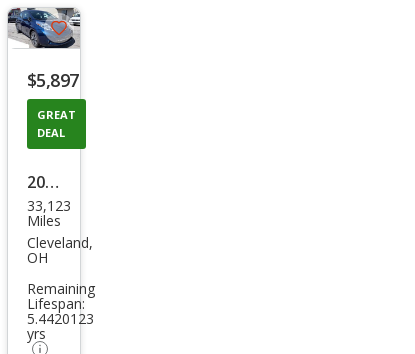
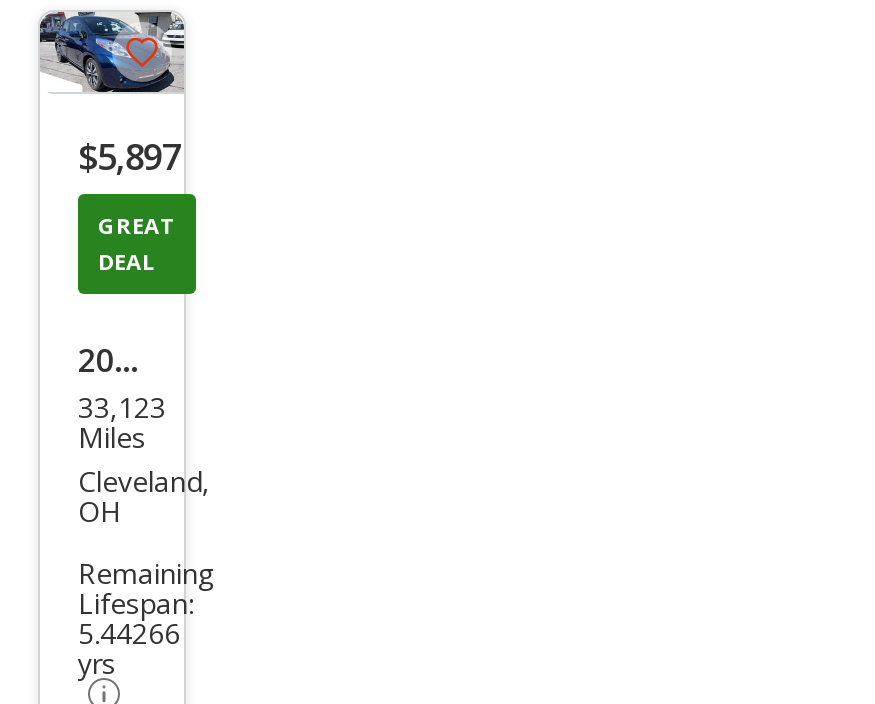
- 5.4420123
+ 5.44266
